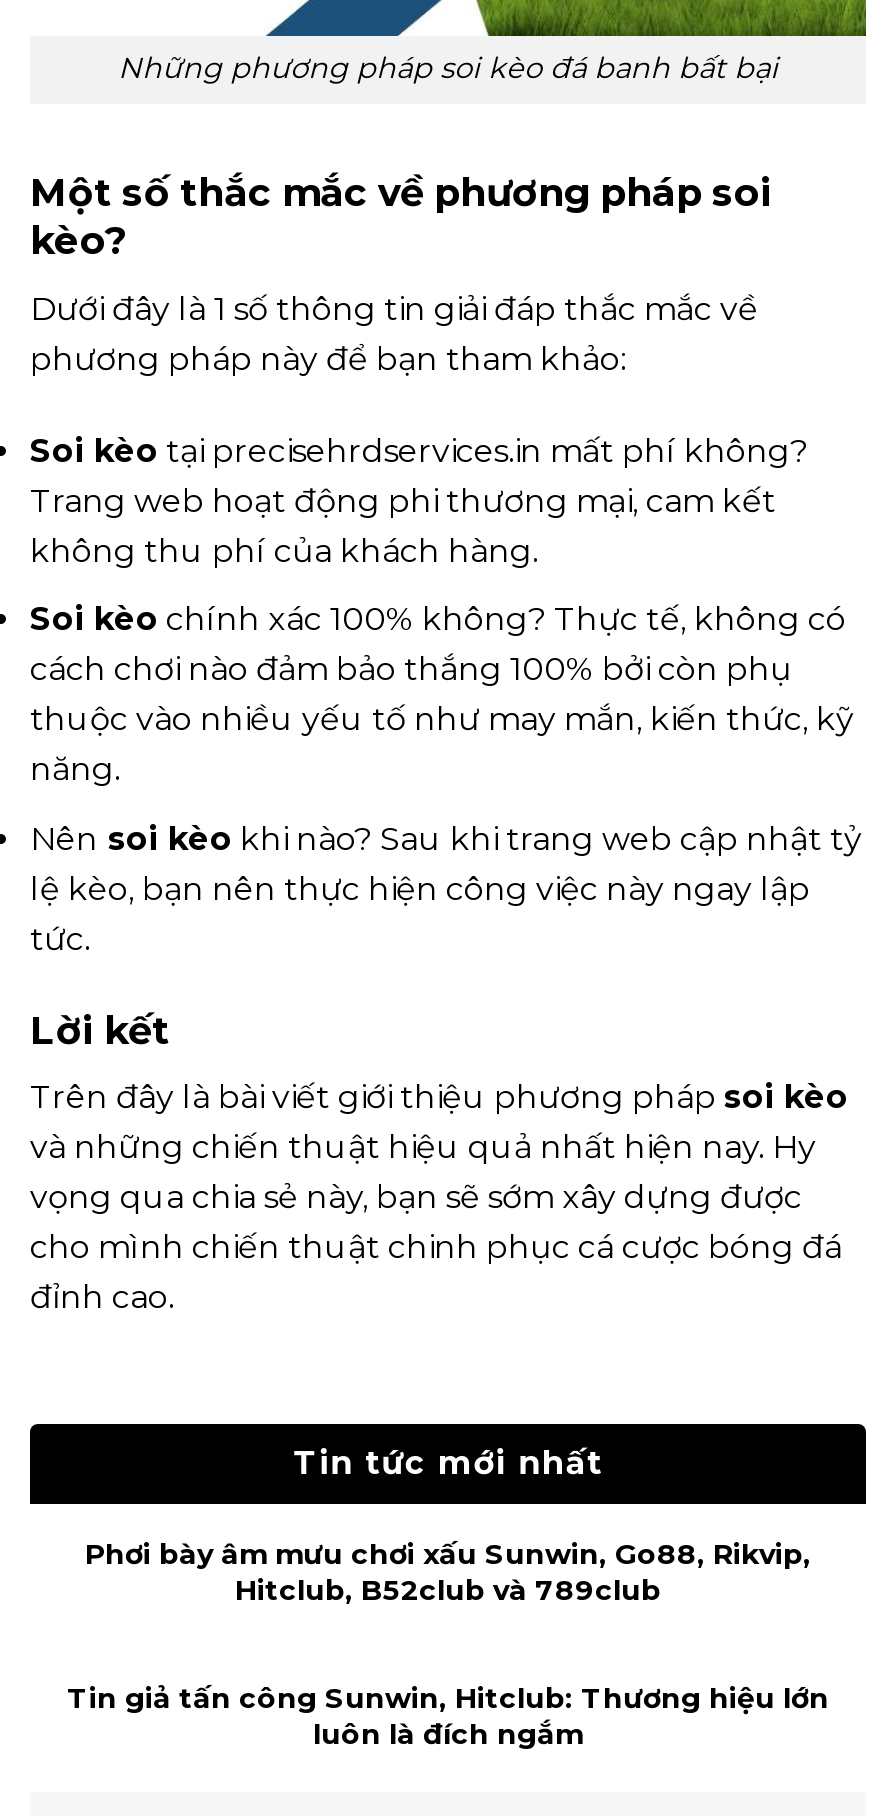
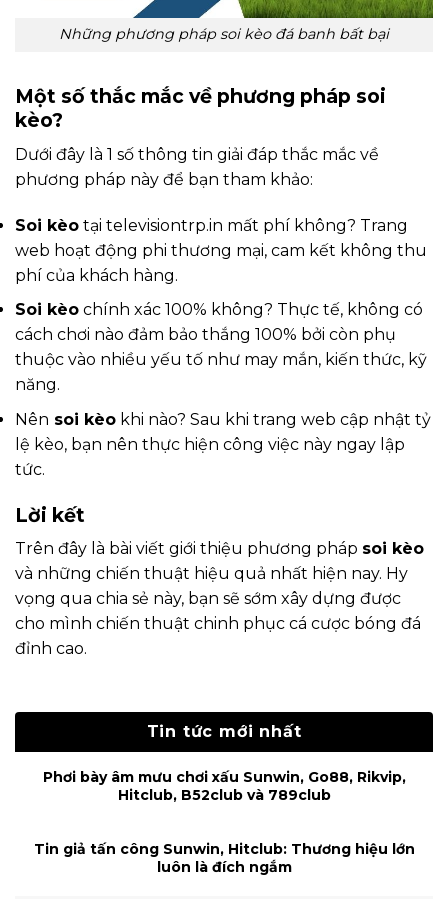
- Soi kèo tại precisehrdservices.in mất phí không?
- Trang web hoạt động phi thương mại, cam kết
- không thu phí của khách hàng.
+ Soi kèo tại televisiontrp.in mất phí không? Trang
+ web hoạt động phi thương mại, cam kết không thu
+ phí của khách hàng.
